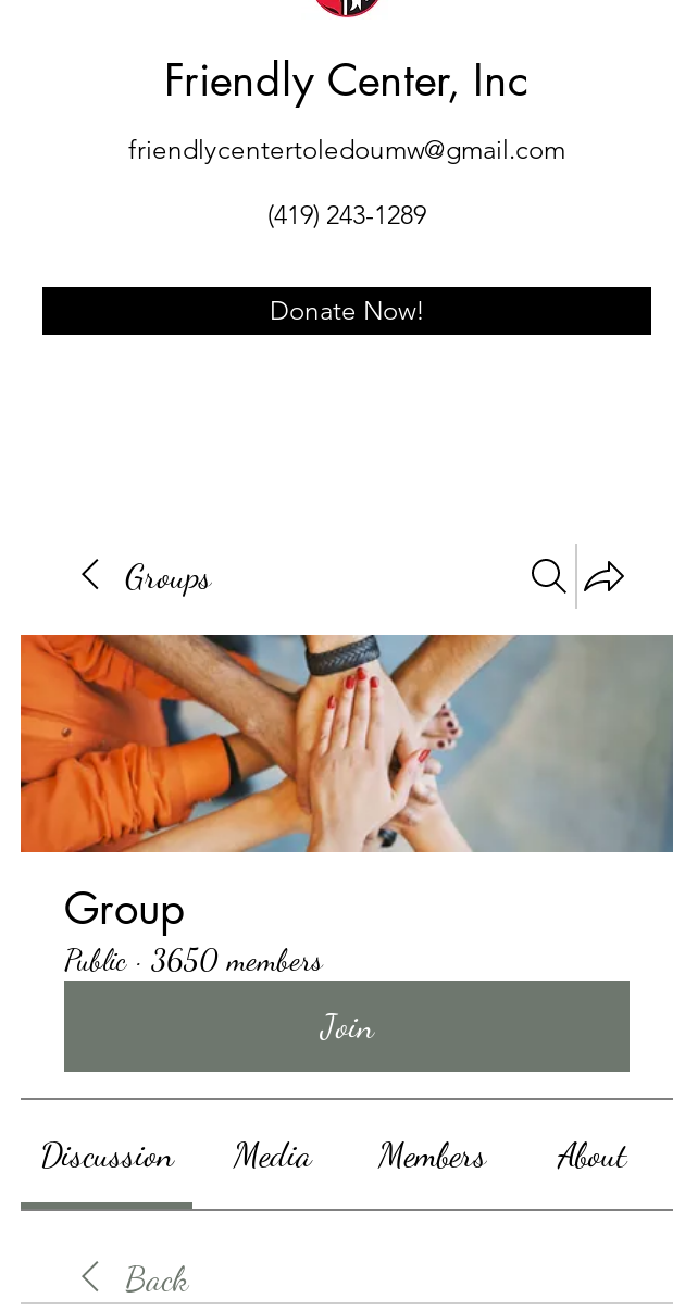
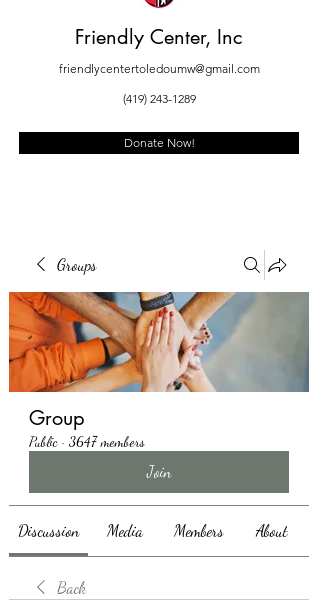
- Public · 3650 members
+ Public · 3647 members
